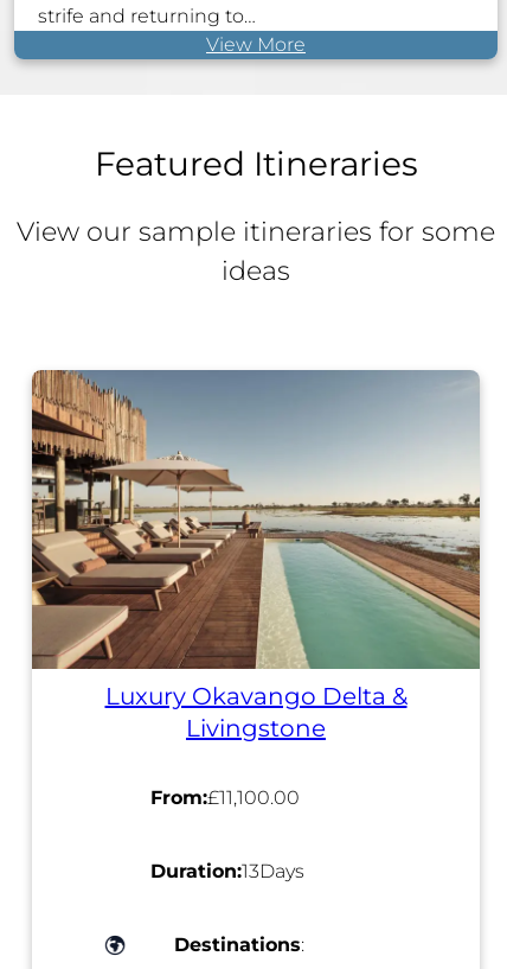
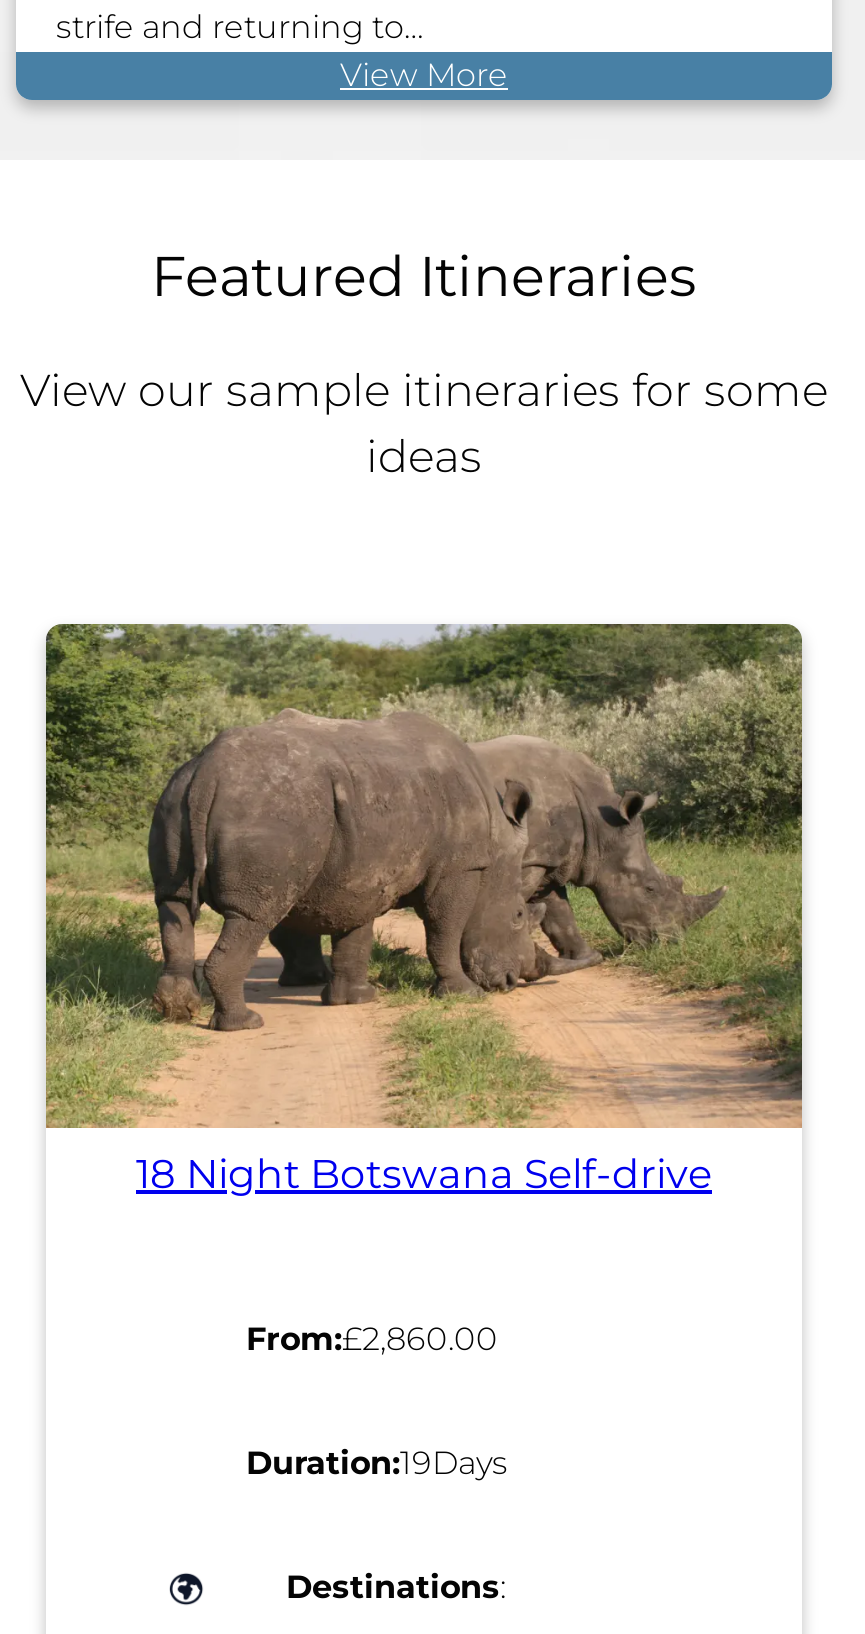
- [image]
- Luxury Okavango Delta &
- Livingstone
+ [image]
+ 18 Night Botswana Self-drive

- From: 11,100.00
+ From: 2,860.00

- Duration:13Days
+ Duration:19Days
